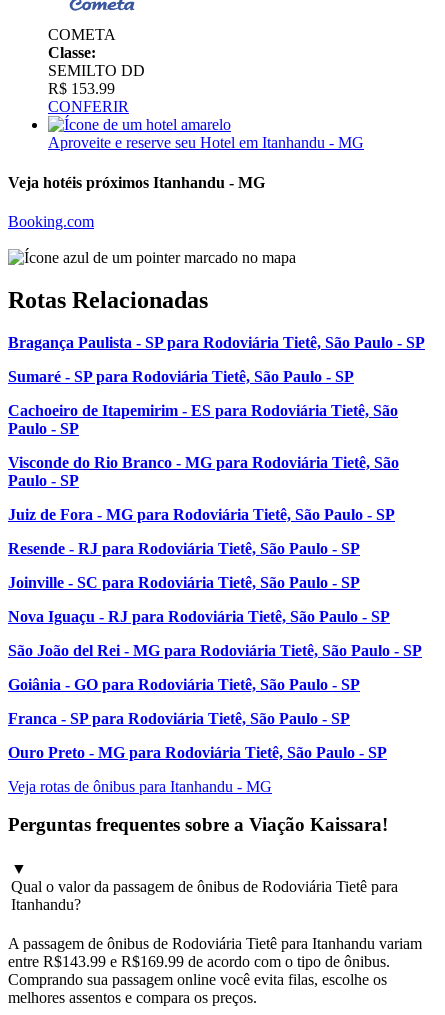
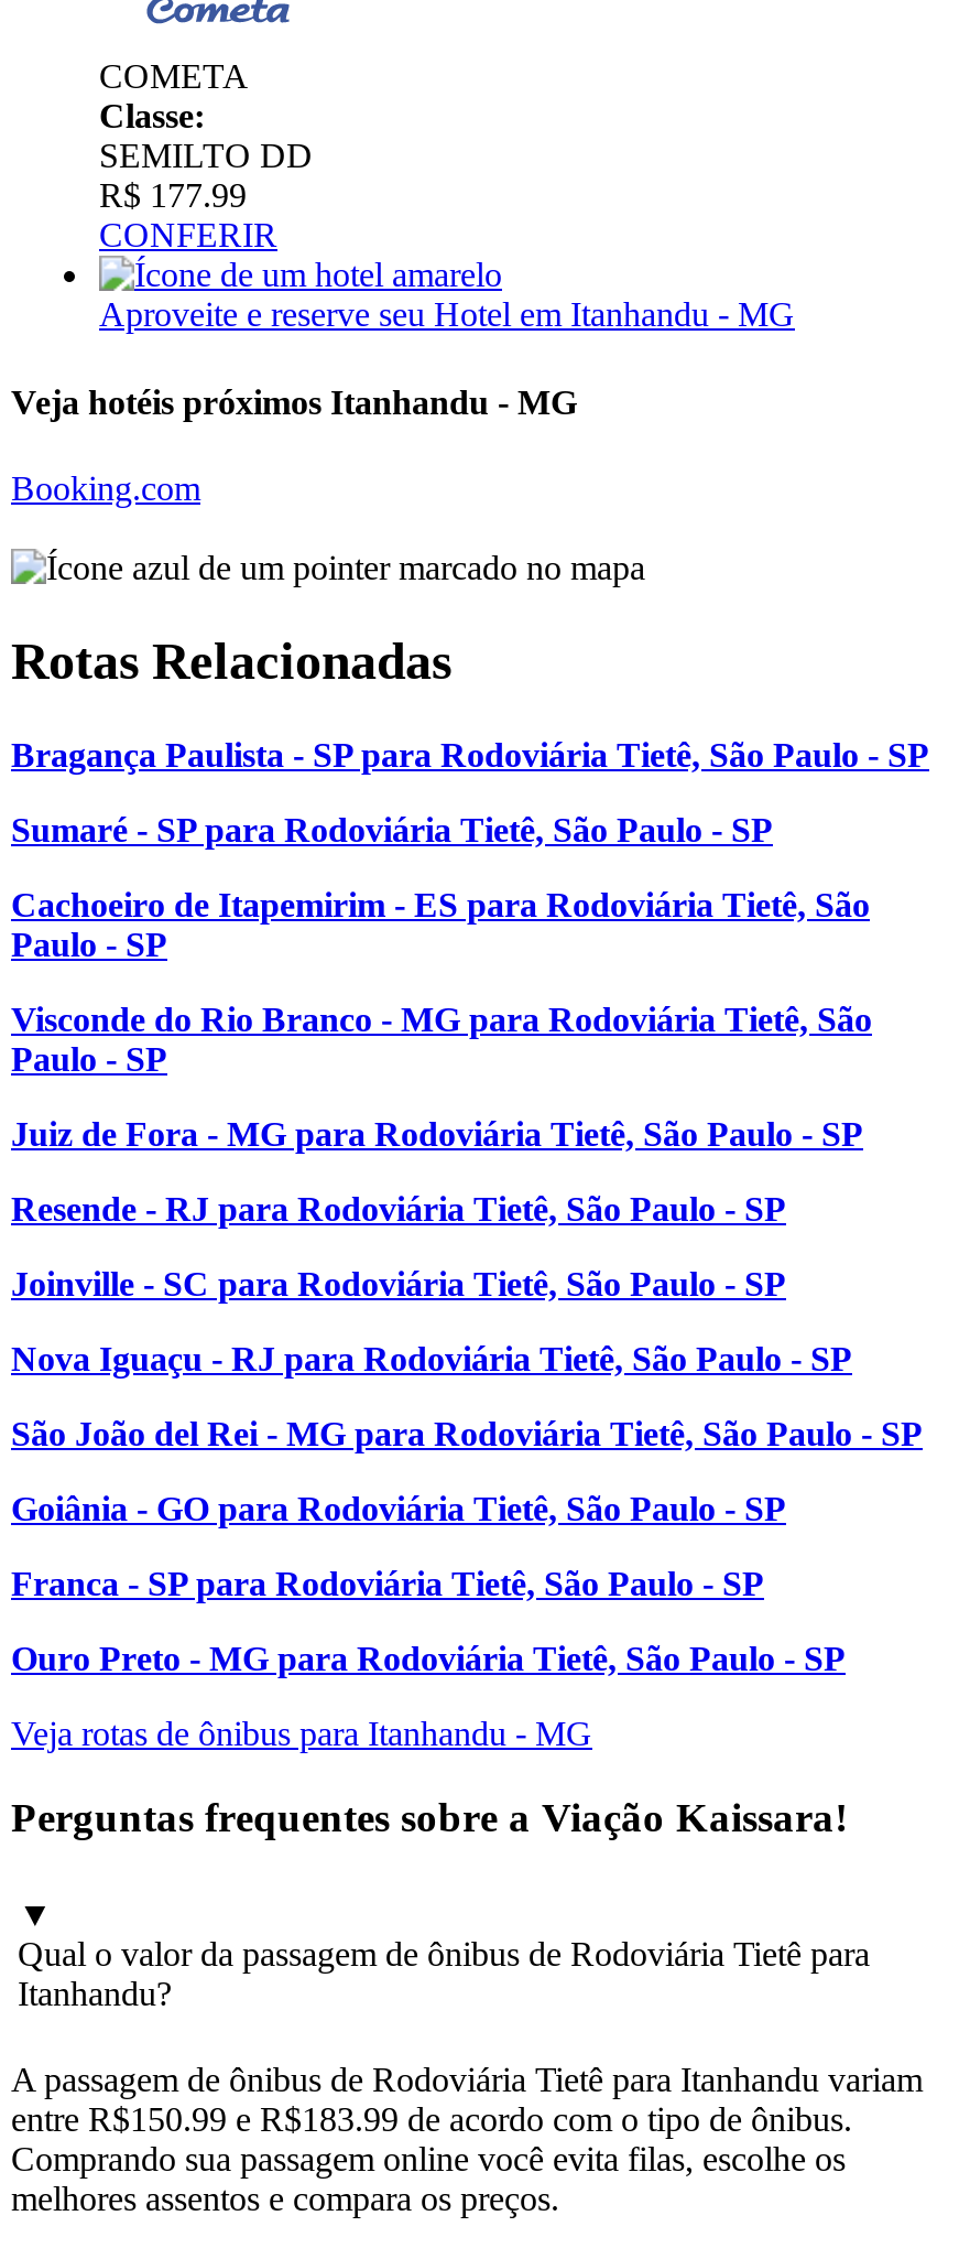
- R$ 153.99
+ R$ 177.99

- entre R$143.99 e R$169.99 de acordo com o tipo de ônibus.
+ entre R$150.99 e R$183.99 de acordo com o tipo de ônibus.
